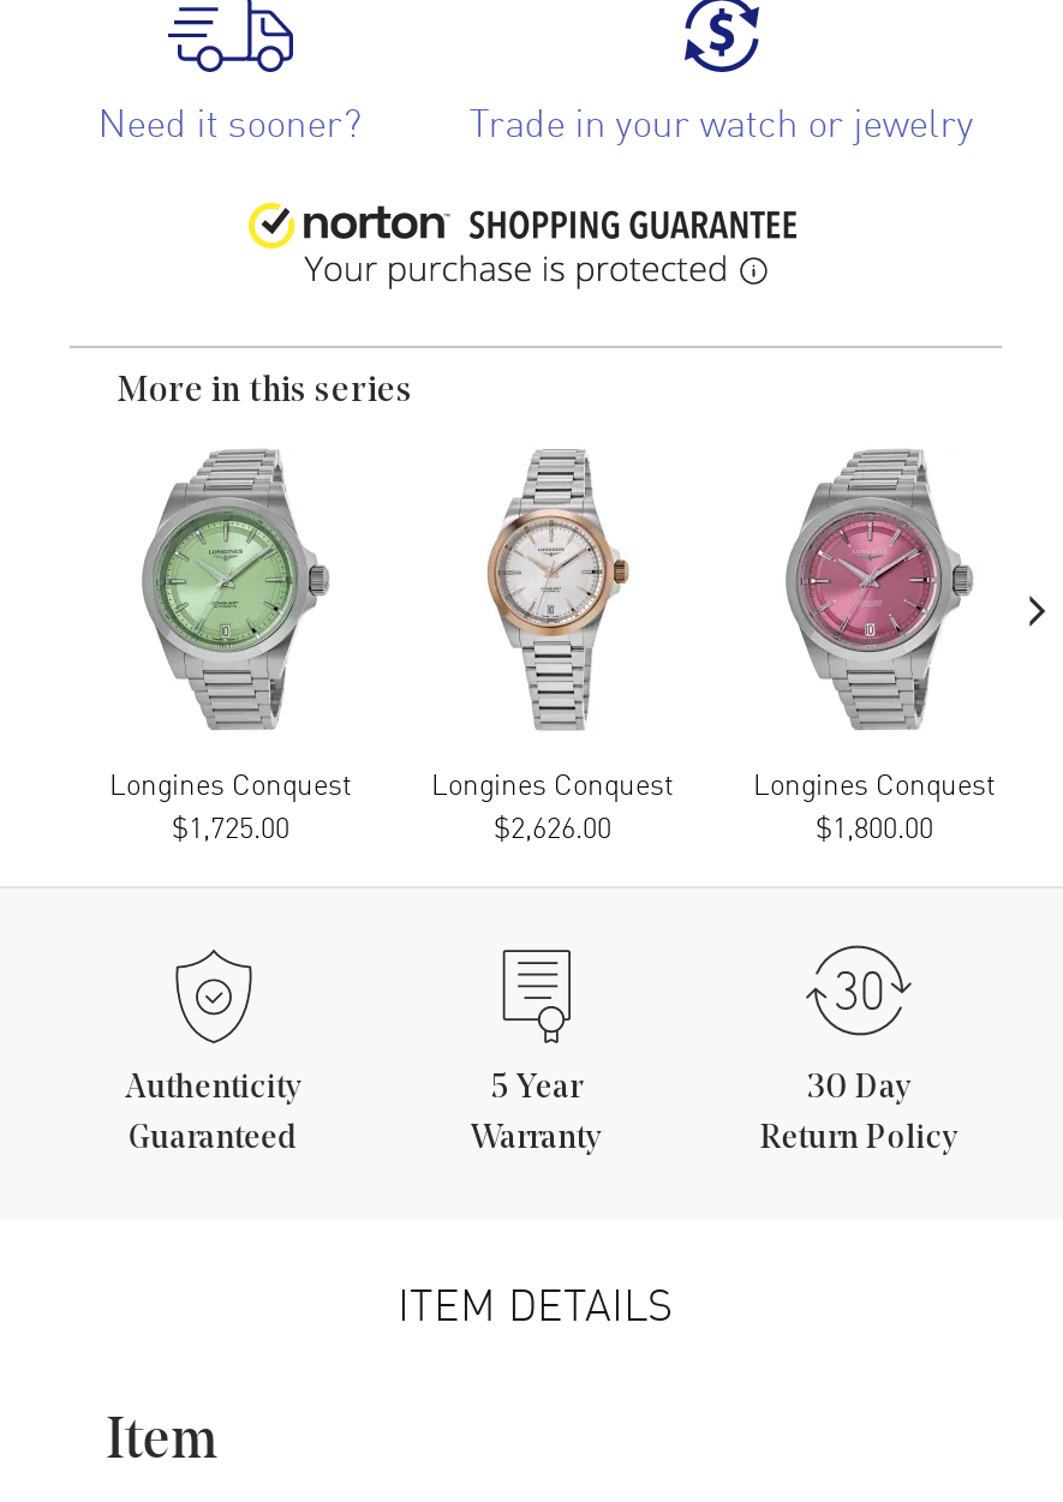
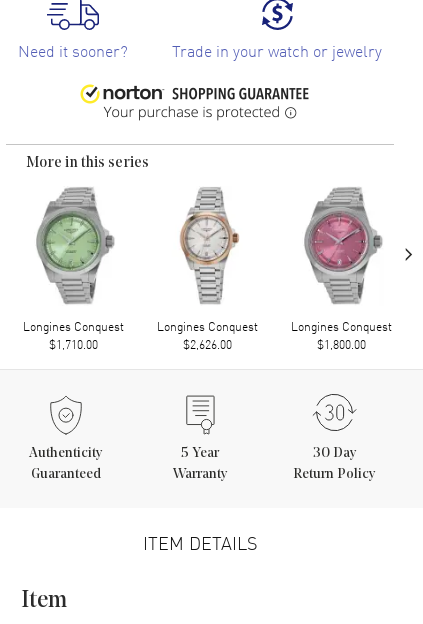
- $1,725.00
+ $1,710.00
